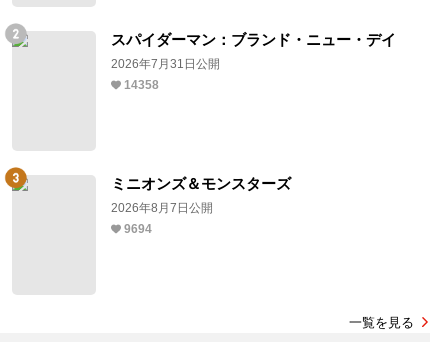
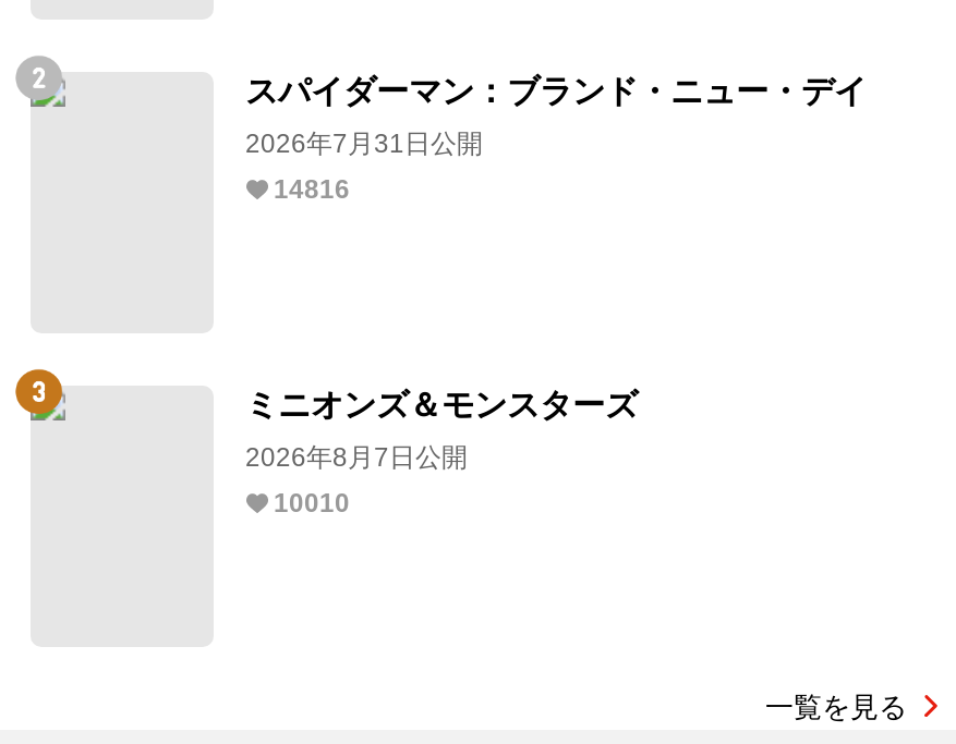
- 14358
+ 14816

- 9694
+ 10010
